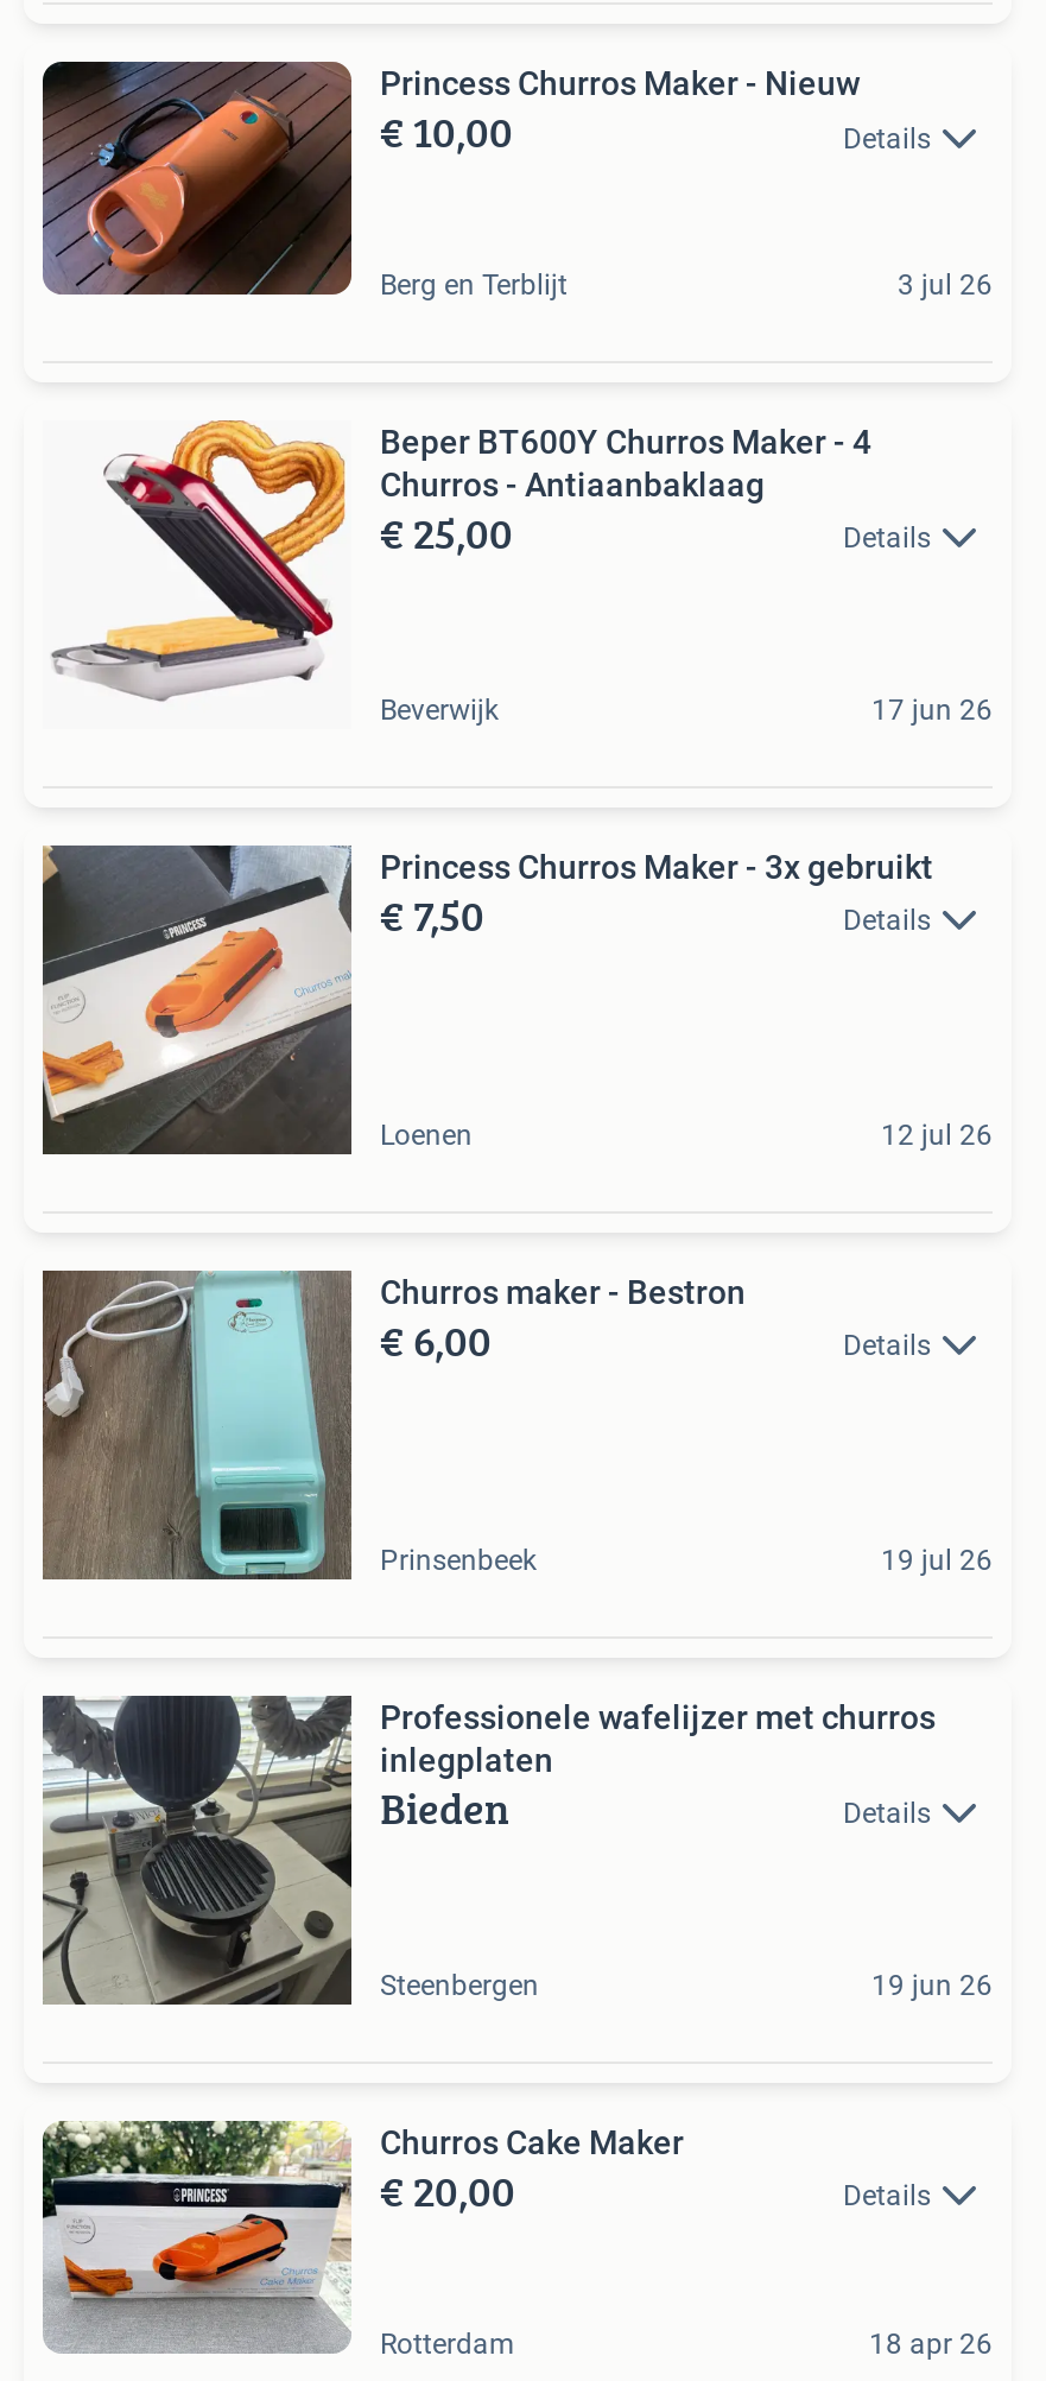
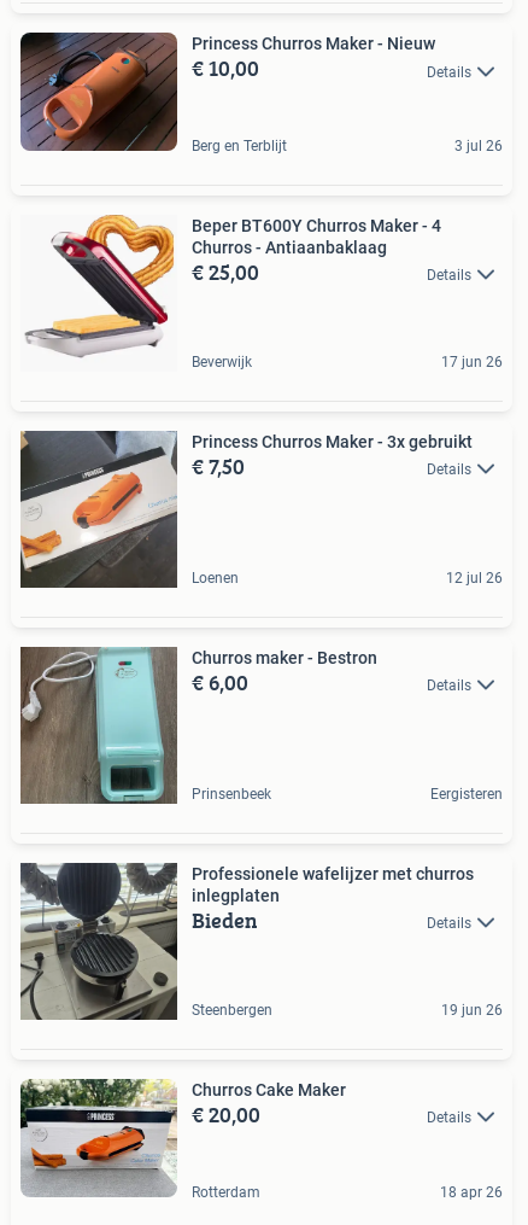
- 19 jul 26
+ Eergisteren
